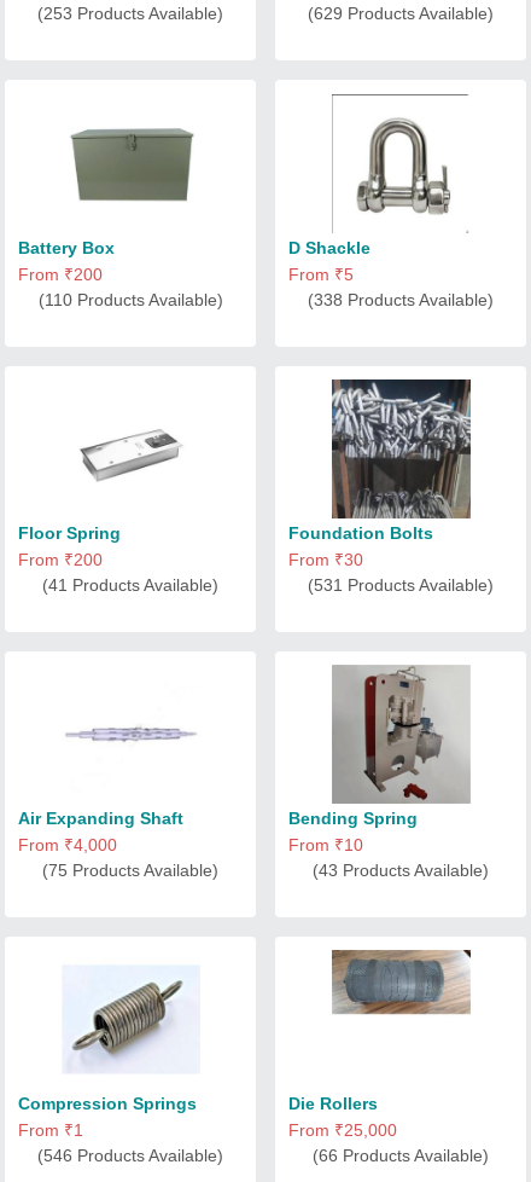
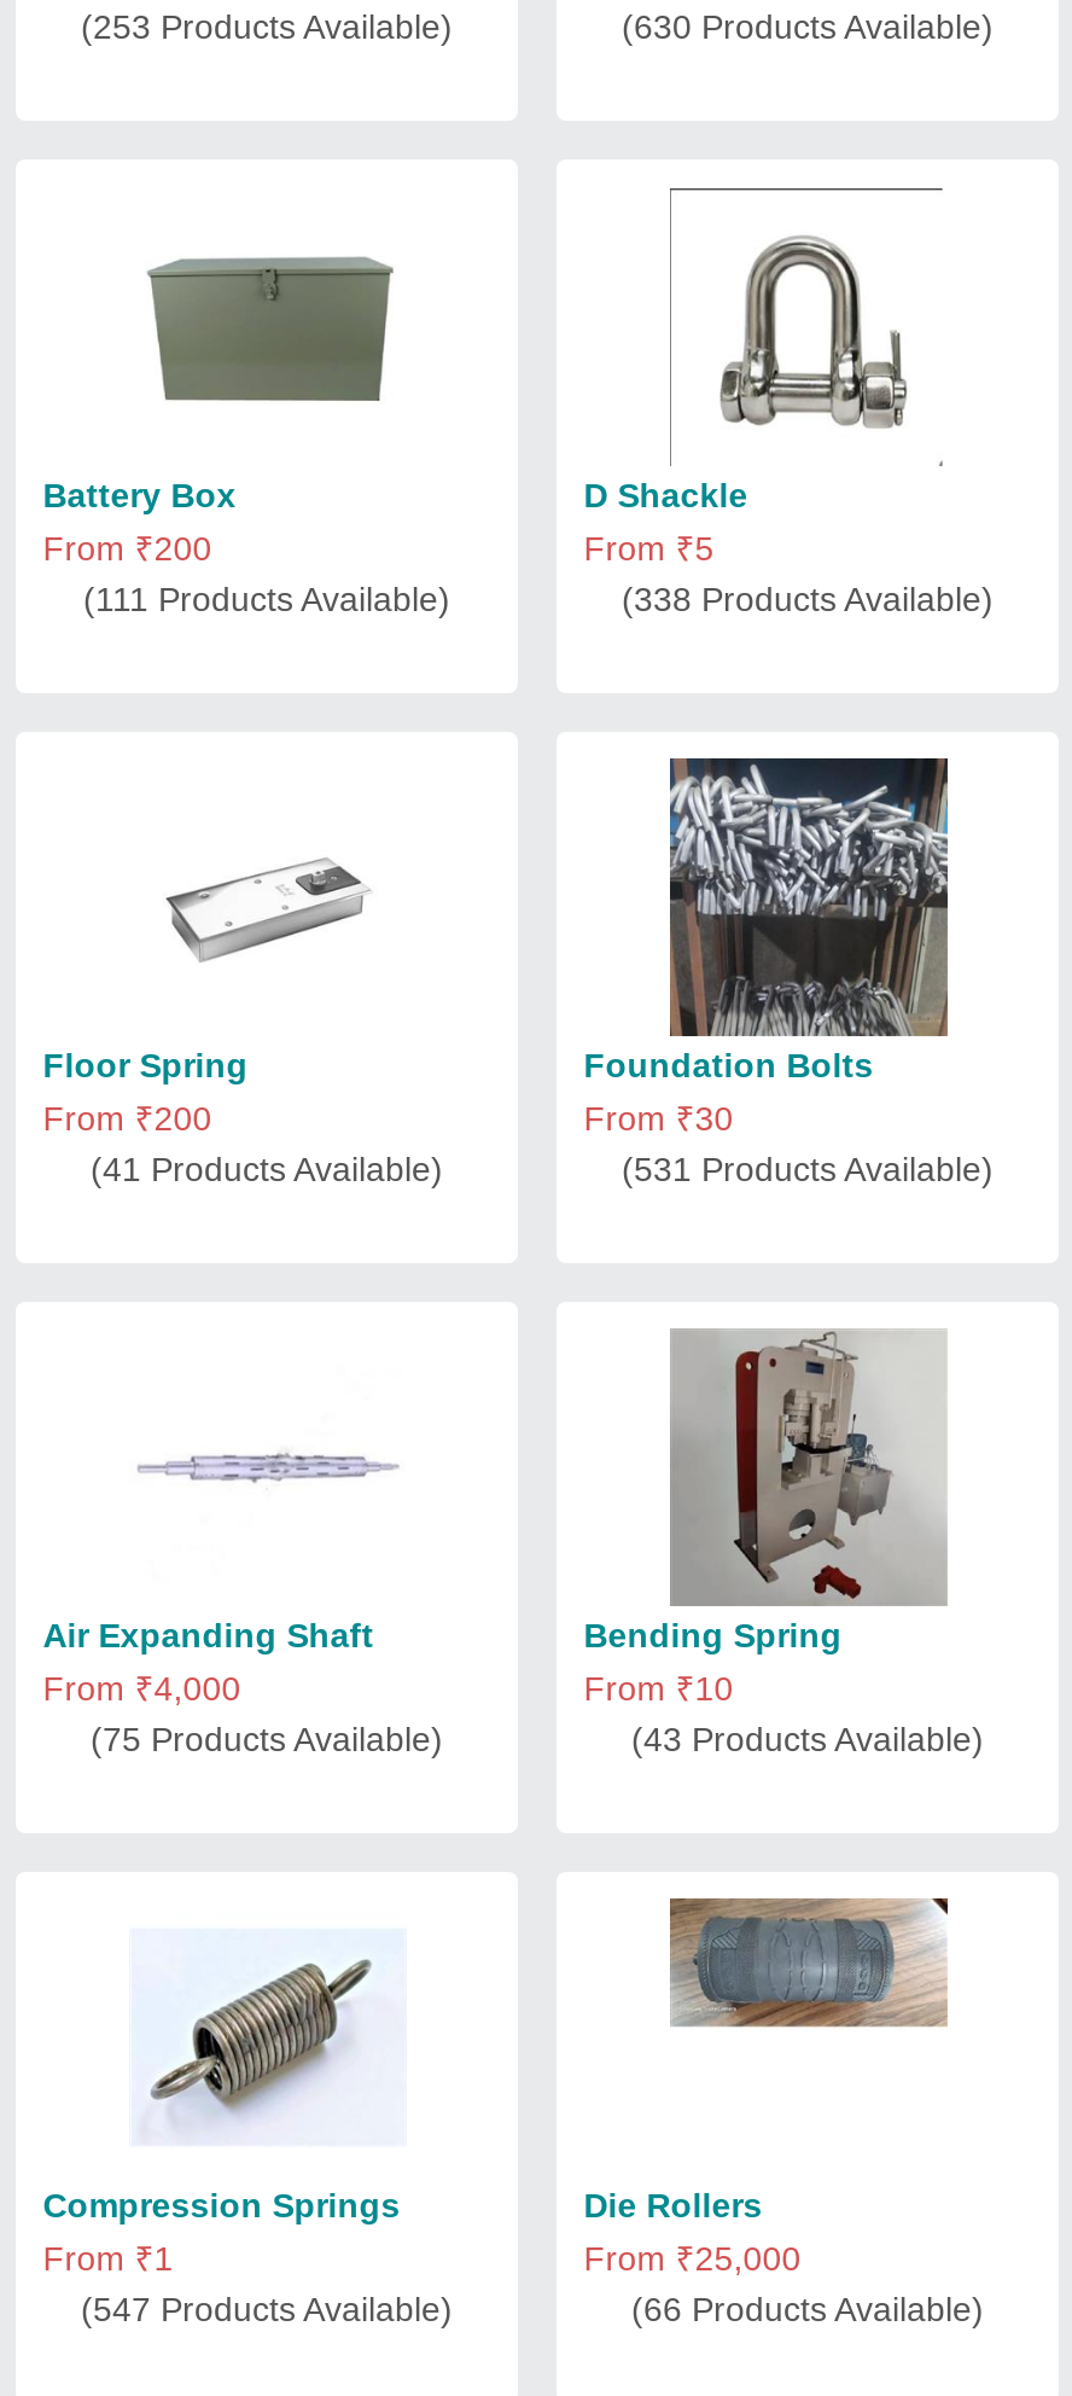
- (629 Products Available)
+ (630 Products Available)

- (110 Products Available)
+ (111 Products Available)

- (546 Products Available)
+ (547 Products Available)
